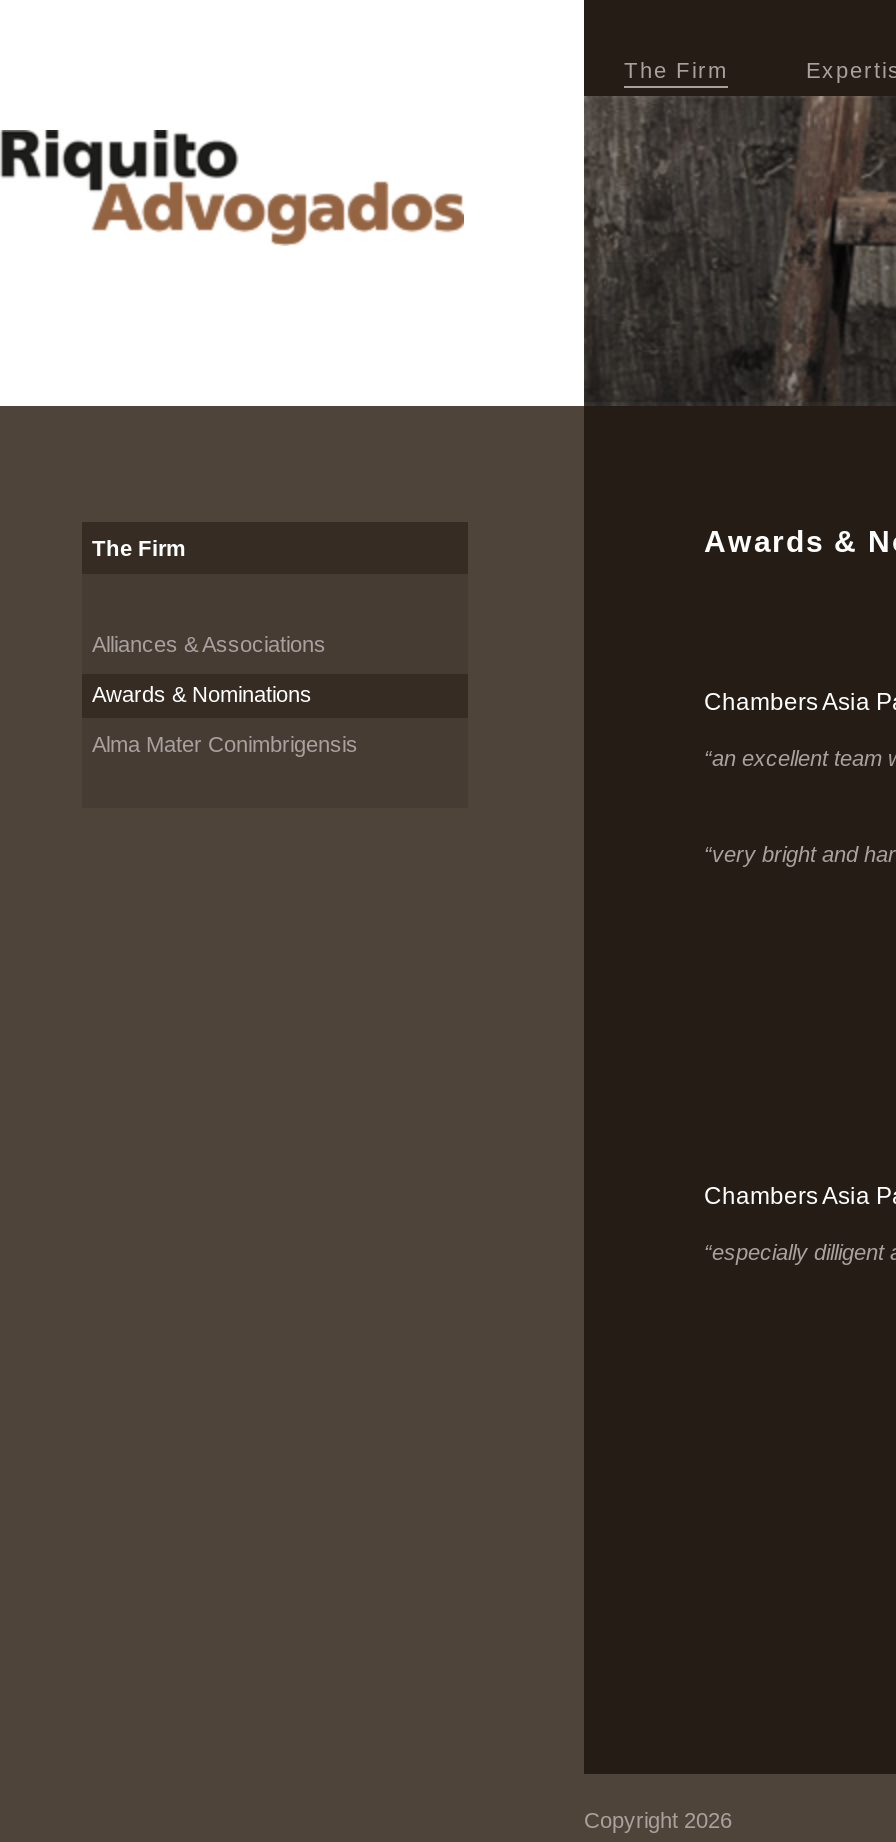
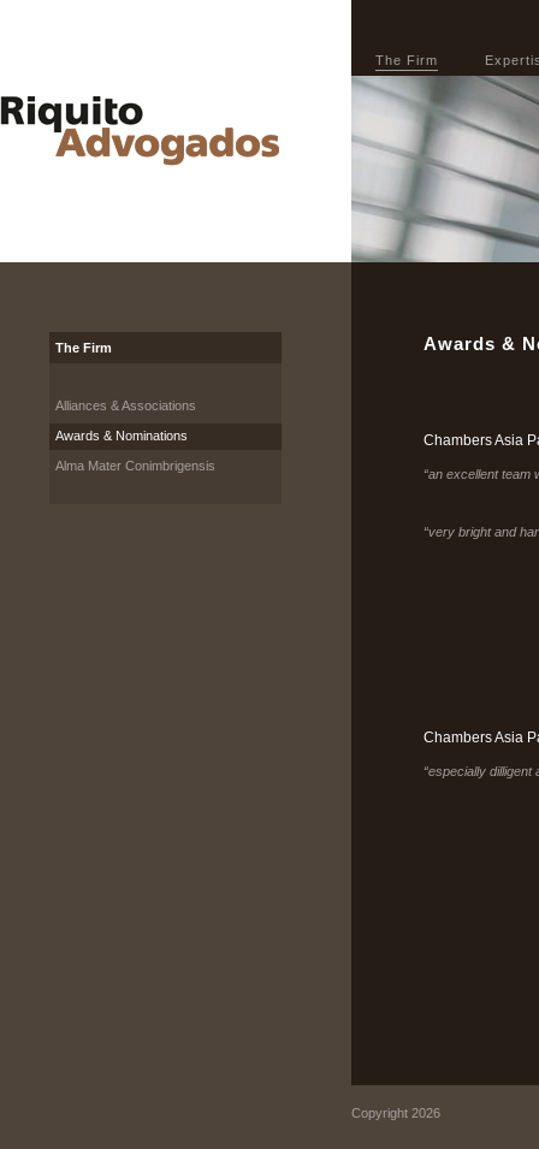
- [image]
+ [image]
